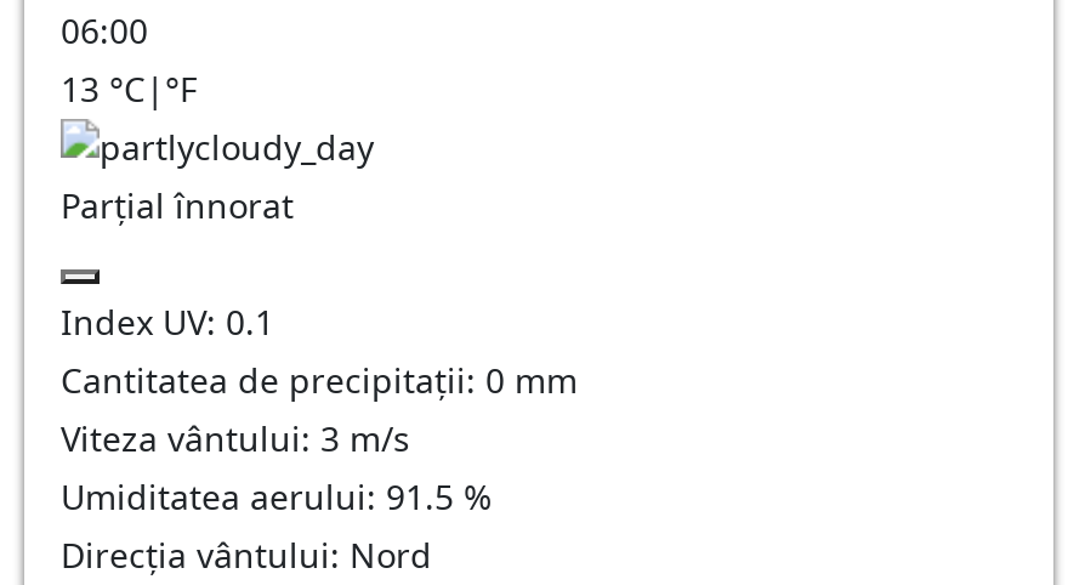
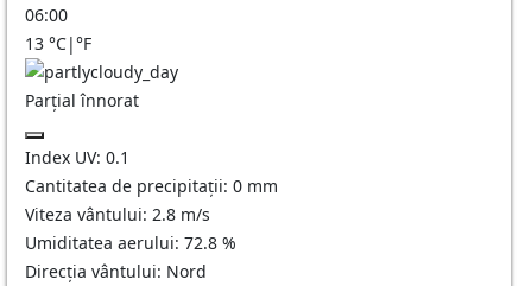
- Viteza vântului: 3 m/s
+ Viteza vântului: 2.8 m/s

- Umiditatea aerului: 91.5%
+ Umiditatea aerului: 72.8%
